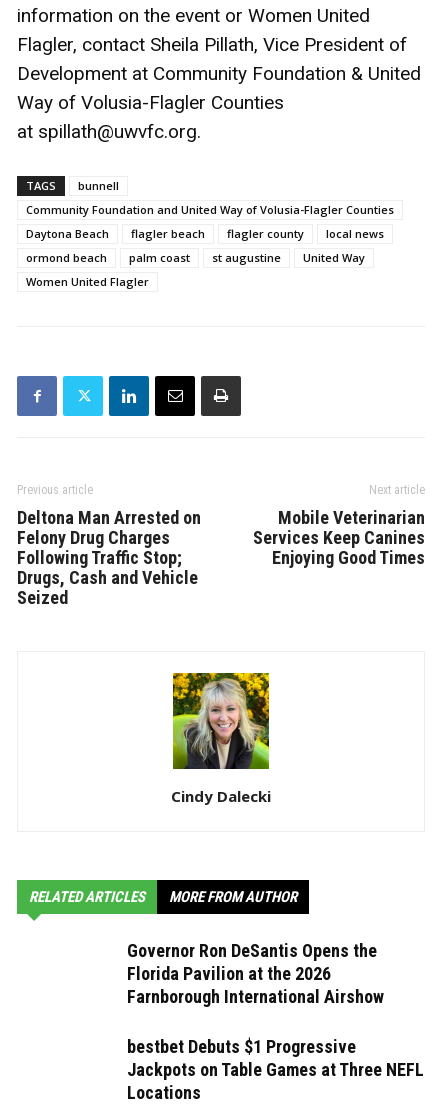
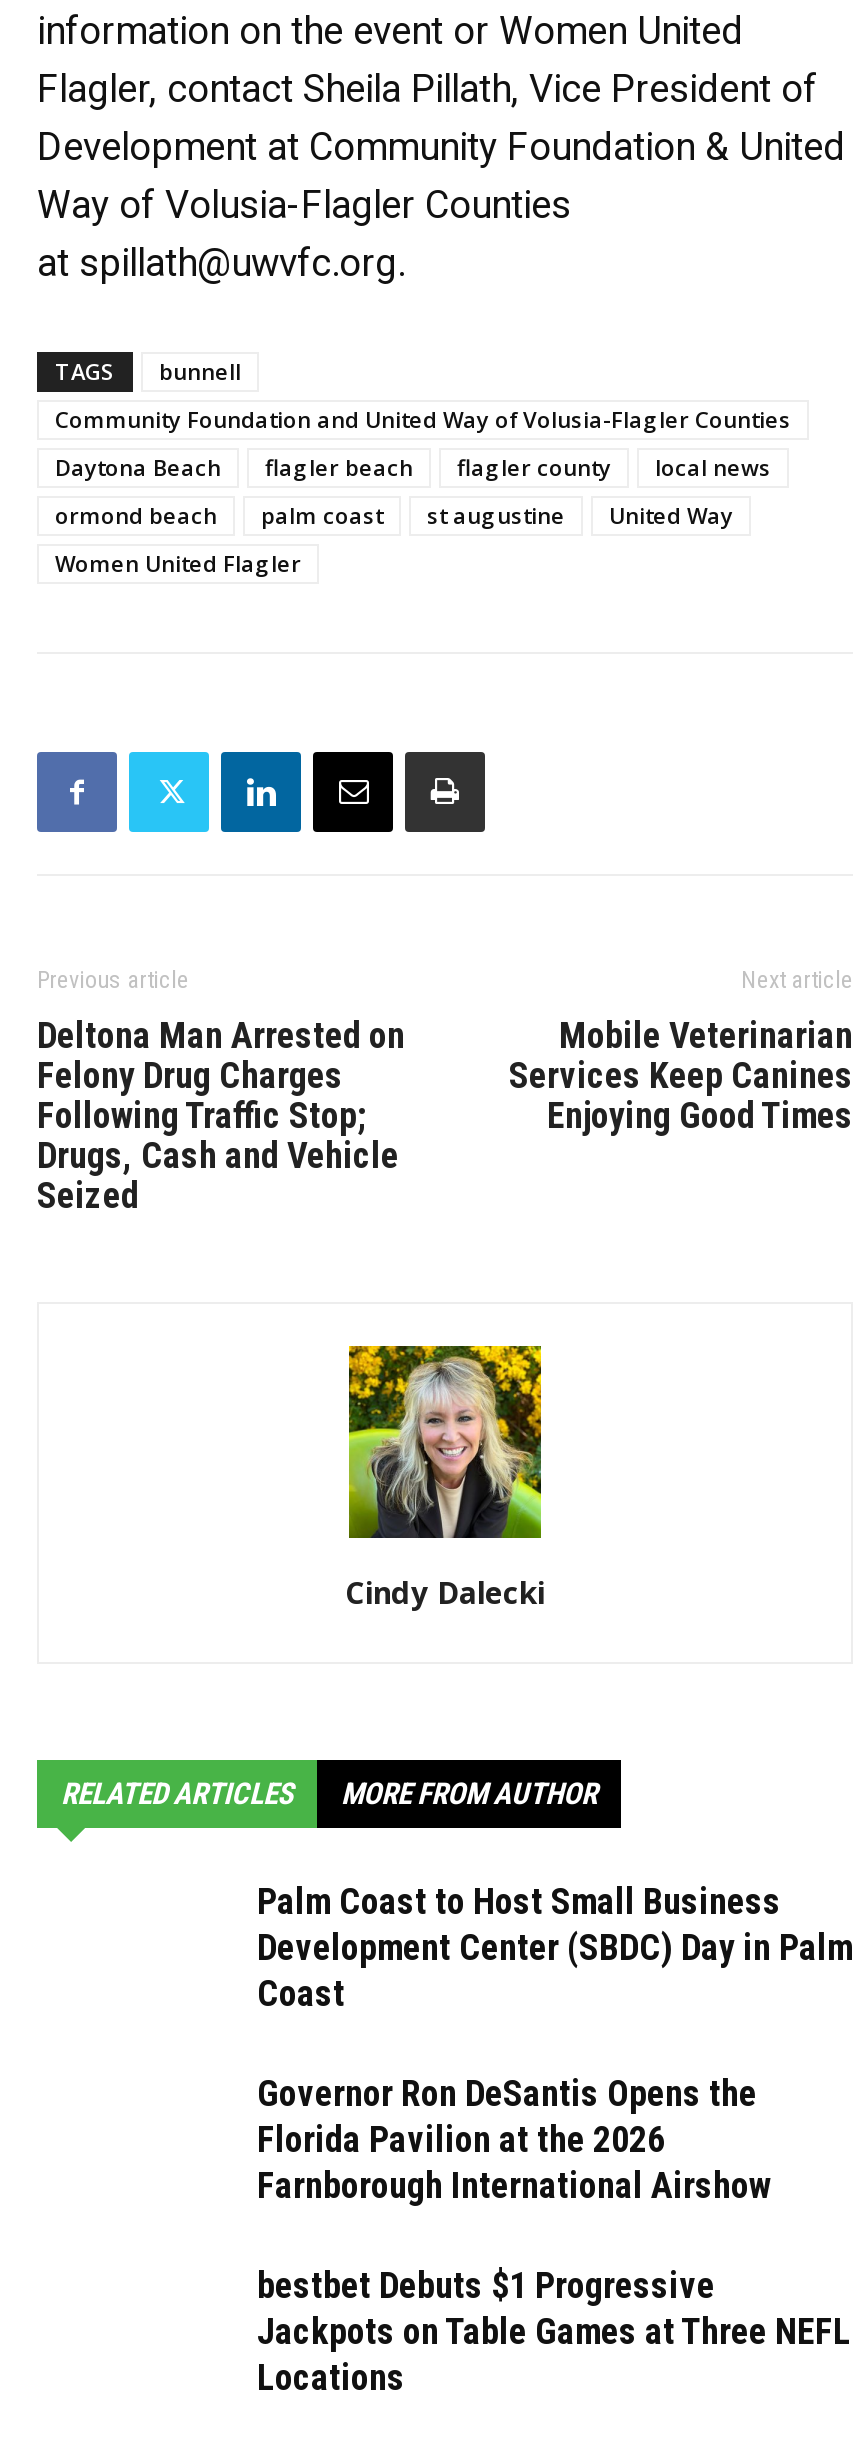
+ Palm Coast to Host Small Business
+ Development Center (SBDC) Day in Palm
+ Coast
